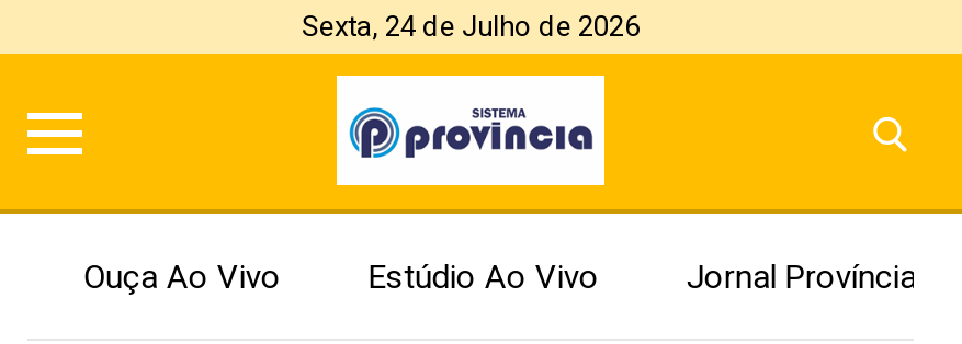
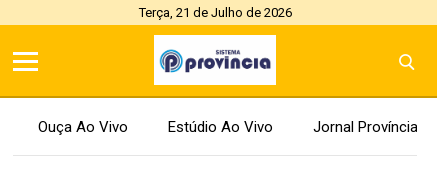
- Sexta, 24 de Julho de 2026
+ Terça, 21 de Julho de 2026
